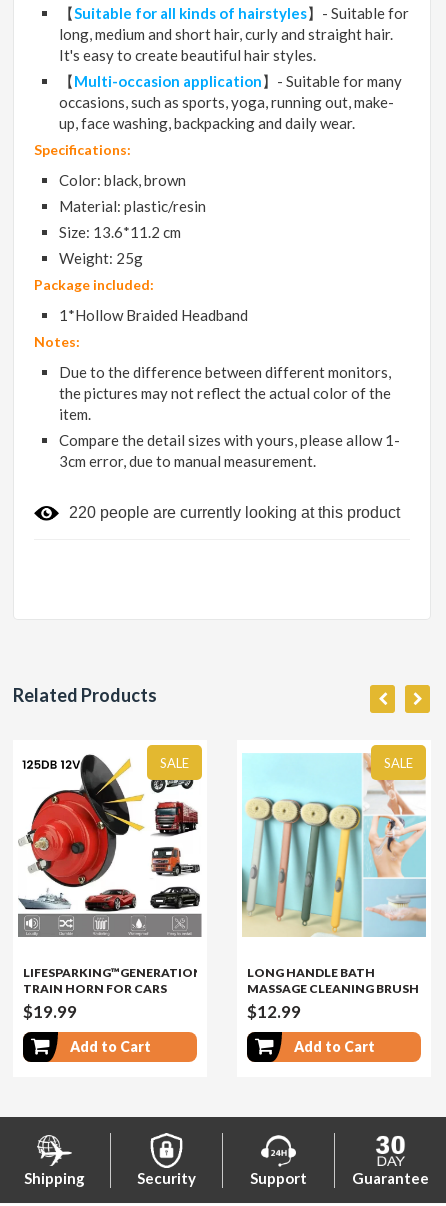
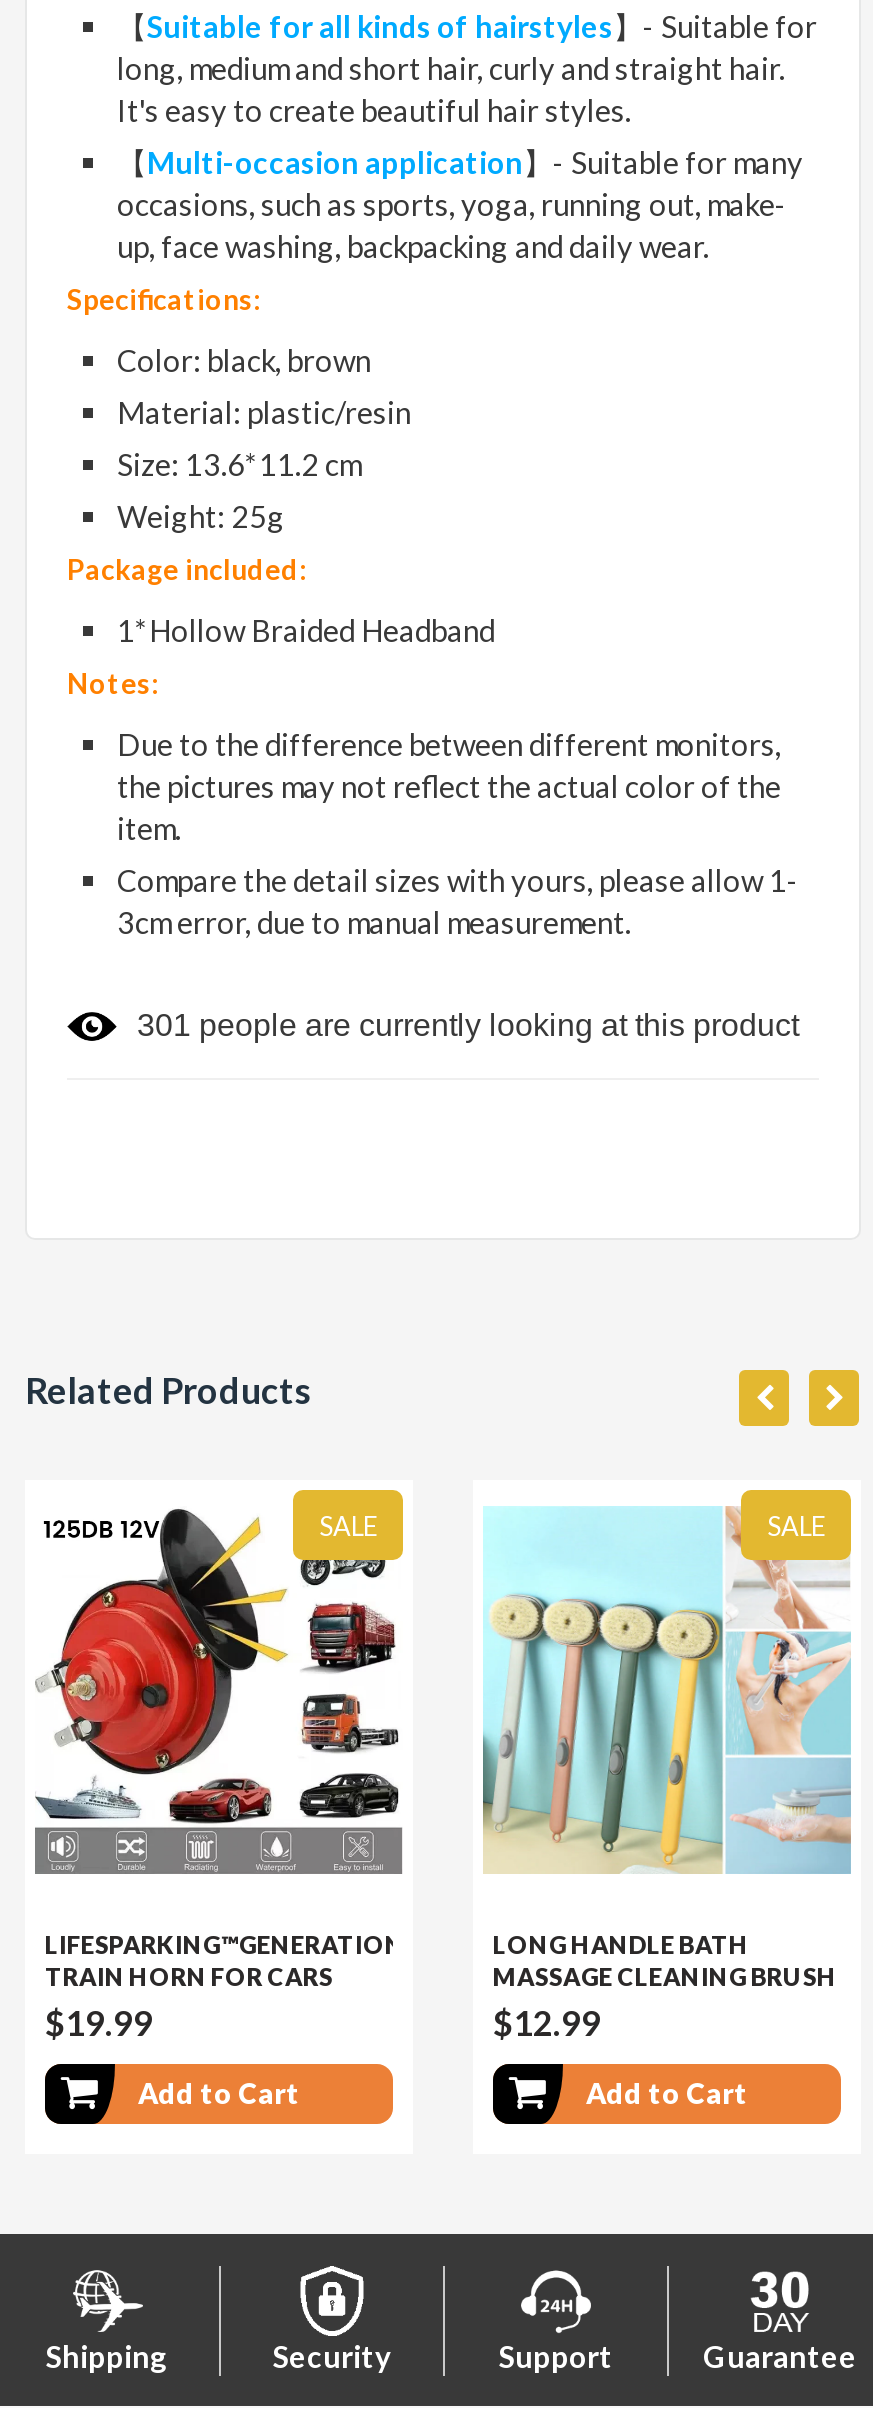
- 220 people are currently looking at this product
+ 301 people are currently looking at this product
